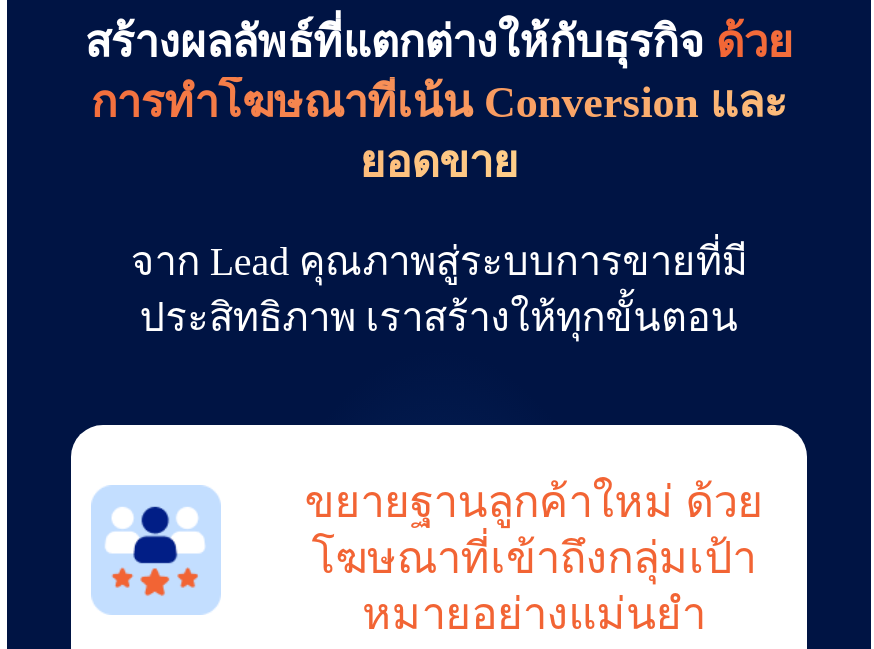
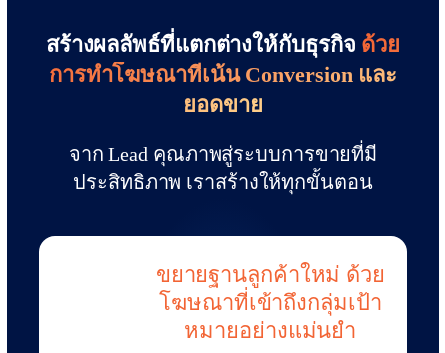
- [image]
